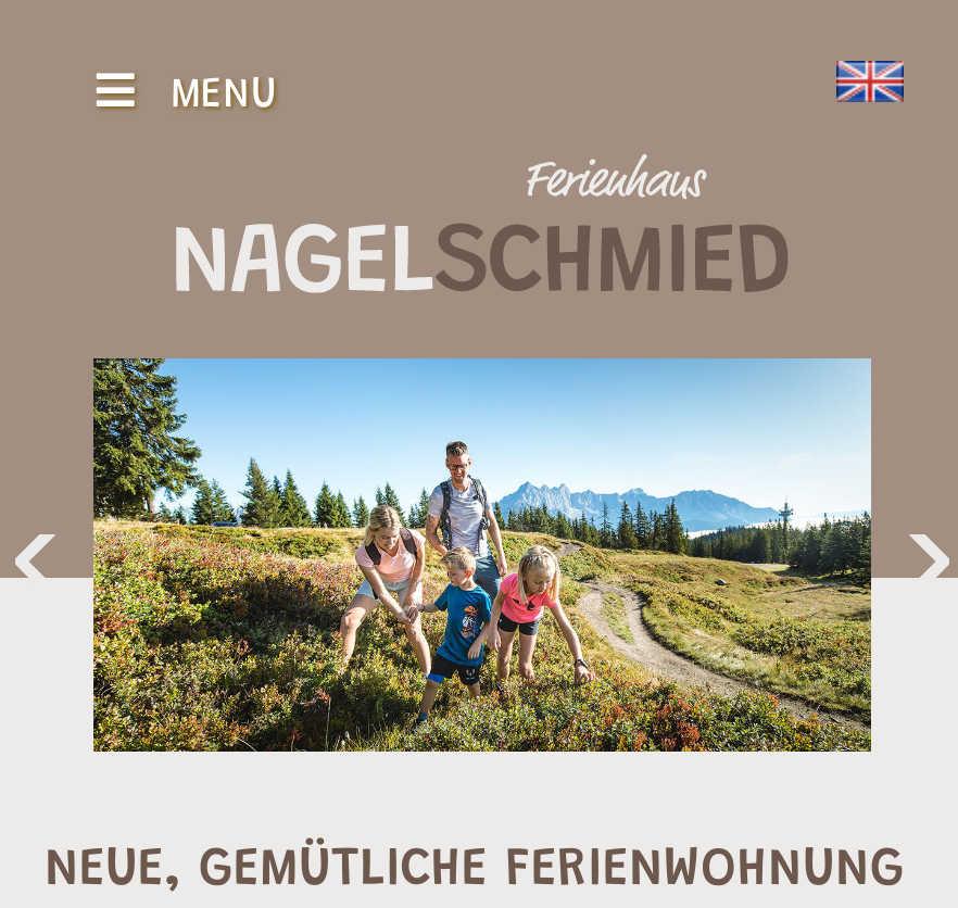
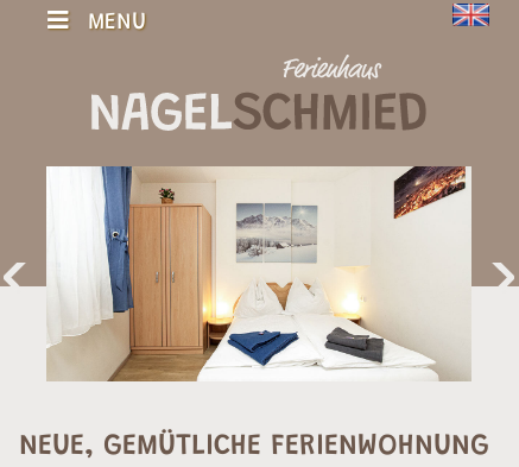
- [image]
+ [image]
